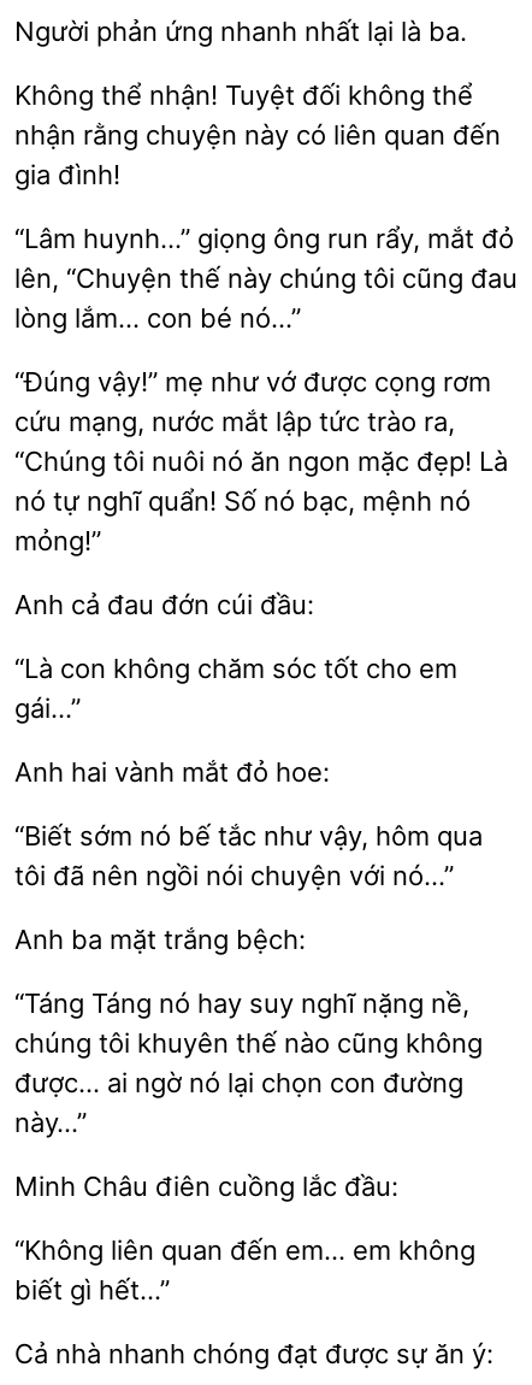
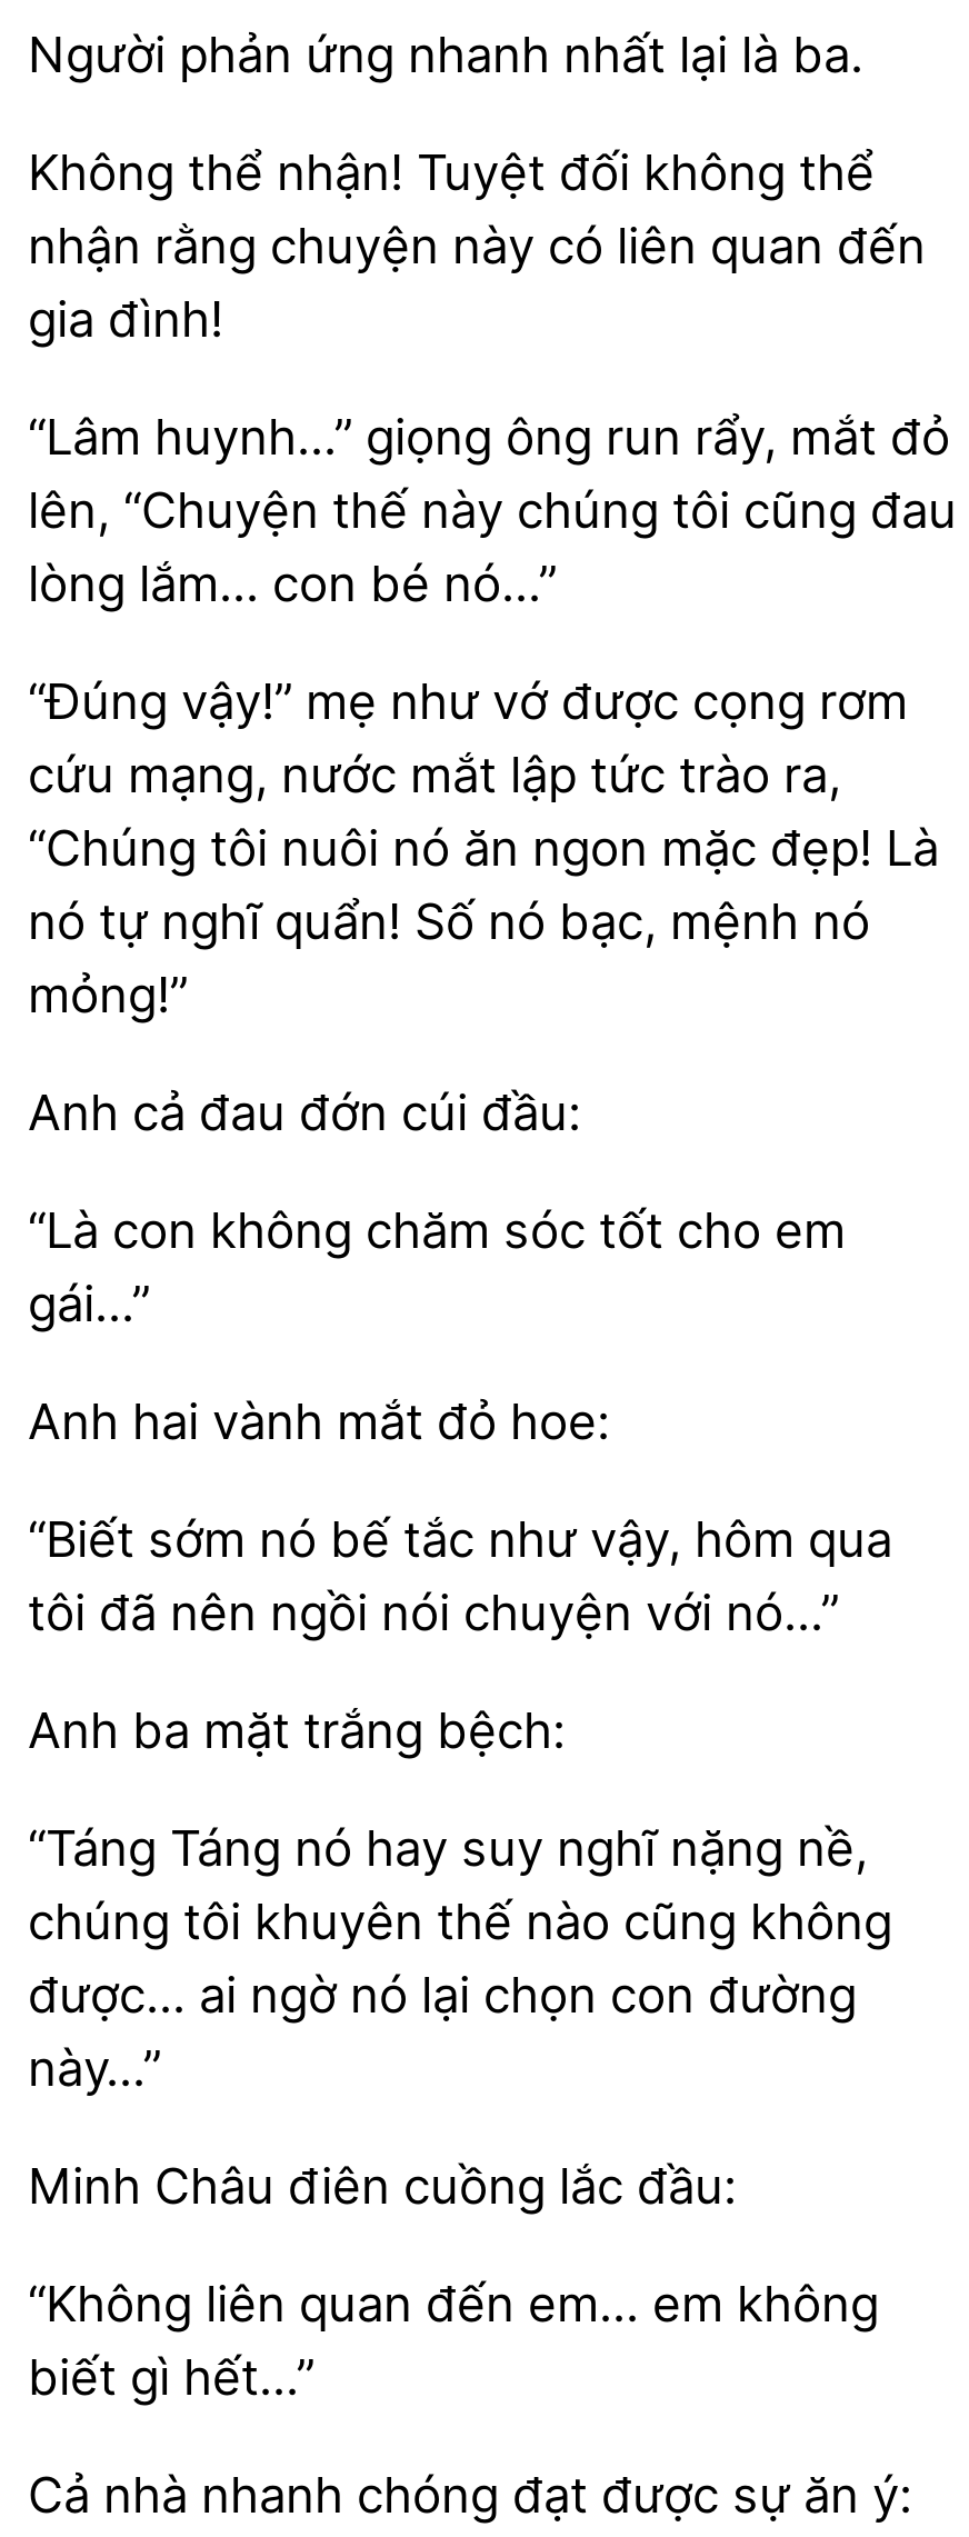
- nhanh nhất
- là
+ nhất
+ là ba.

- Không thể nhận! Tuyệt đối
+ Không thể nhận! Tuyệt

- nhận rằng chuyện
- có liên quan
+ rằng chuyện này có liên quan đến

- huynh…” giọng ông run rẩy, mắt đỏ
- lên, “Chuyện thế
- chúng tôi cũng đau
- lắm… con bé nó…”
+ huynh…” giọng ông
+ rẩy, mắt đỏ
+ lên, “Chuyện thế này chúng tôi
+ đau
+ lòng lắm… con bé nó…”

- cứu mạng, nước mắt lập
- trào ra,
- “Chúng tôi nuôi nó
- ngon mặc đẹp! Là
- nó
- nghĩ quẩn! Số nó bạc, mệnh nó
+ cứu mạng, nước mắt lập tức trào ra,
+ “Chúng tôi nuôi
+ ăn ngon mặc đẹp! Là
+ tự nghĩ quẩn! Số nó
+ mệnh nó

- cả đau đớn
+ Anh
+ cúi đầu:

- con không chăm
- tốt cho
+ “Là con
+ chăm
+ tốt
+ em

- hai vành
+ hai
+ mắt

- “Biết sớm nó bế tắc
- vậy, hôm
+ sớm nó
+ tắc như vậy, hôm qua

- Anh
- bệch:
+ ba mặt

- chúng tôi khuyên thế nào
- không
- ai ngờ nó lại chọn con đường
+ chúng tôi khuyên thế nào cũng không
+ ai ngờ nó lại chọn con

- điên cuồng lắc
+ điên
+ lắc đầu:

- “Không liên quan
+ “Không

- hết…”
+ biết gì hết…”

- Cả nhà
- đạt được sự
+ Cả nhà nhanh
+ đạt được
